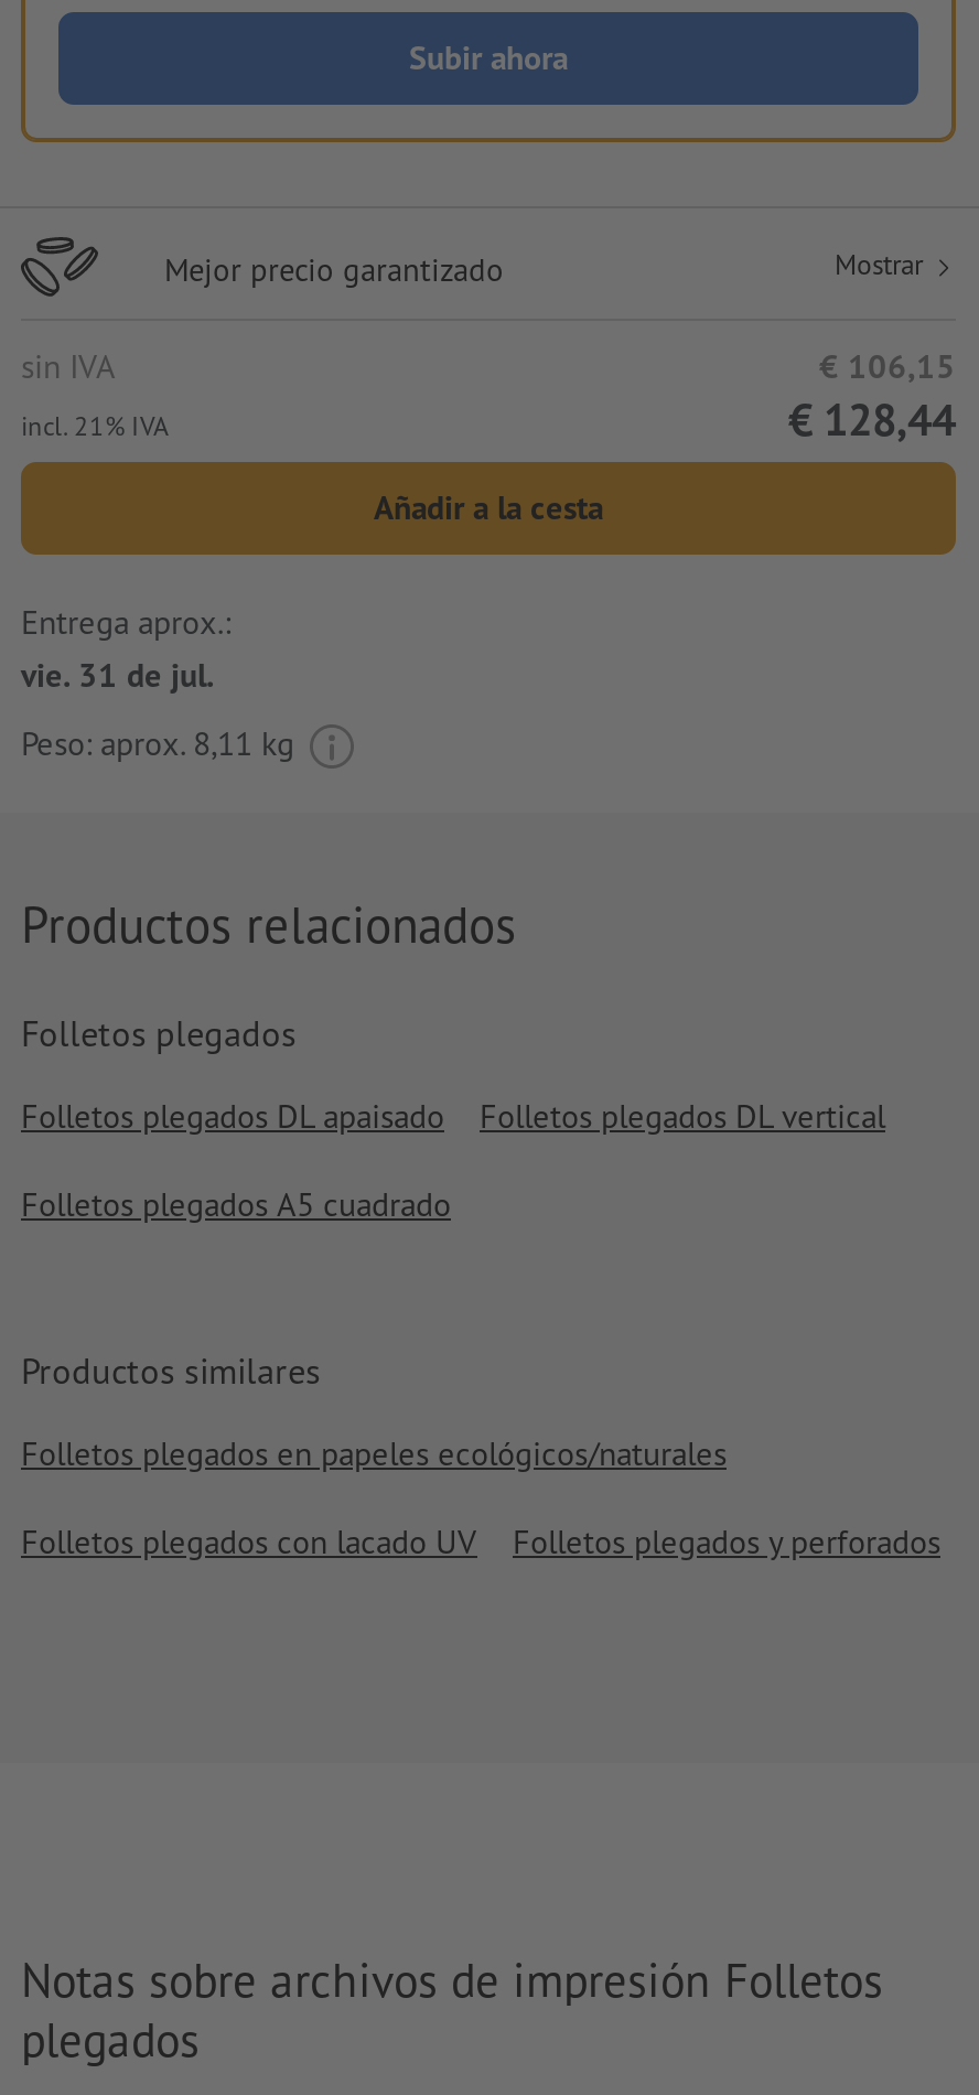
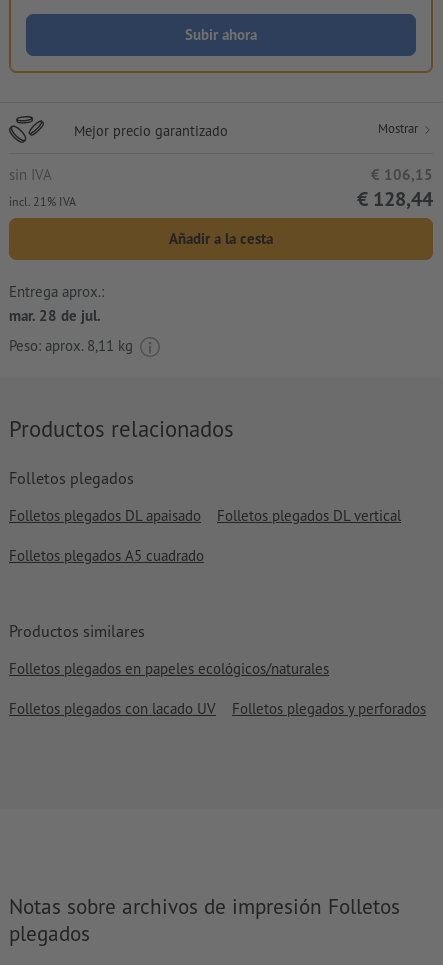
- vie. 31 de jul.
+ mar. 28 de jul.
